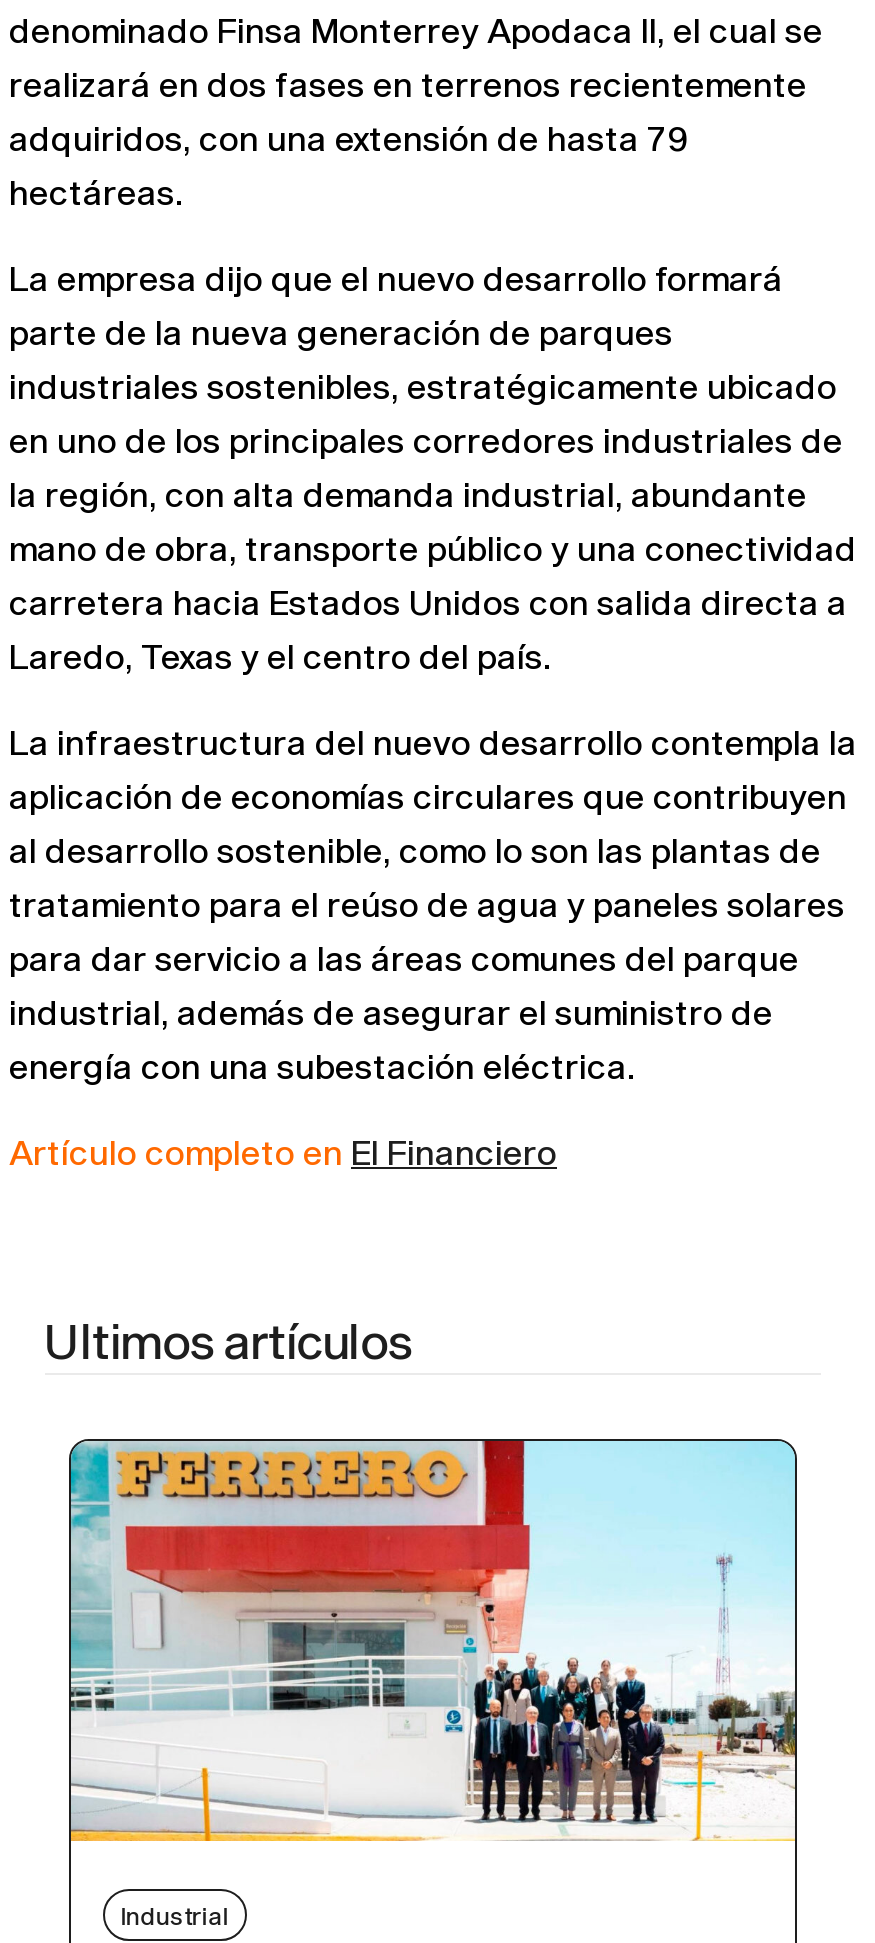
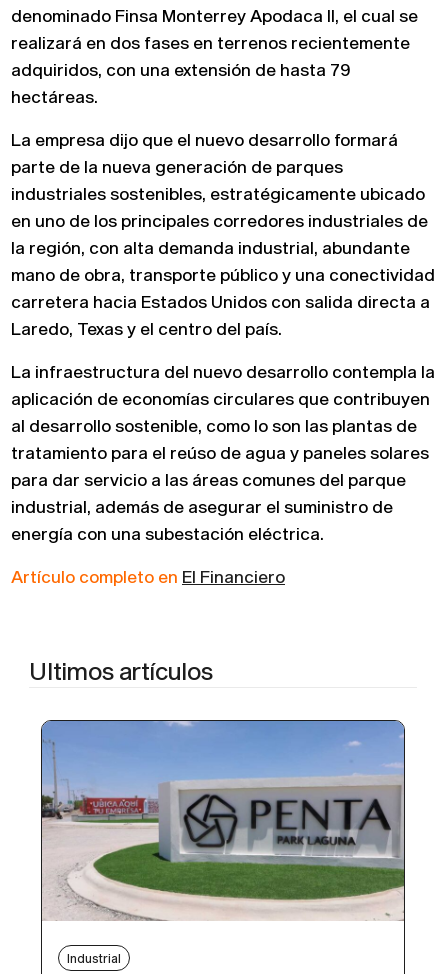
- [image]
+ [image]
